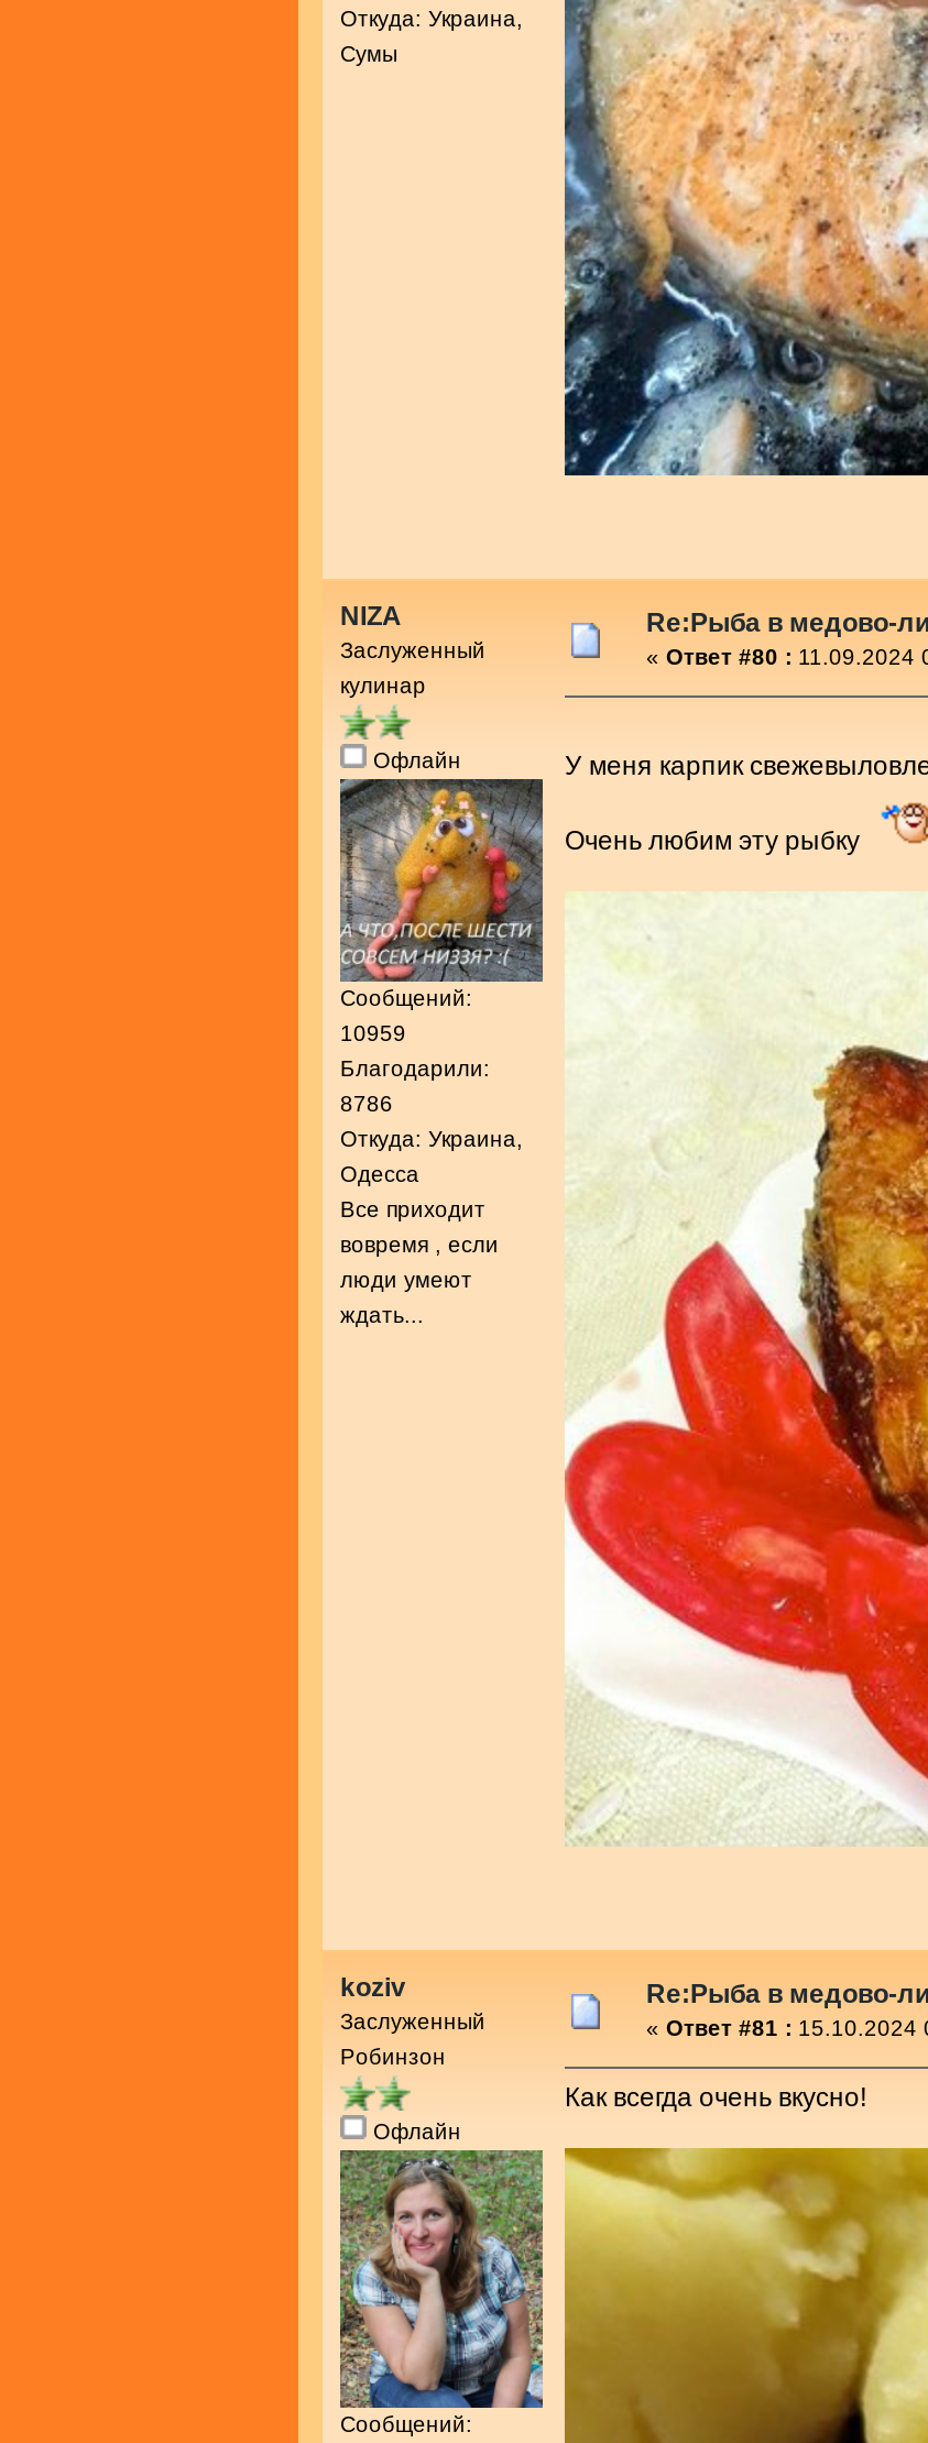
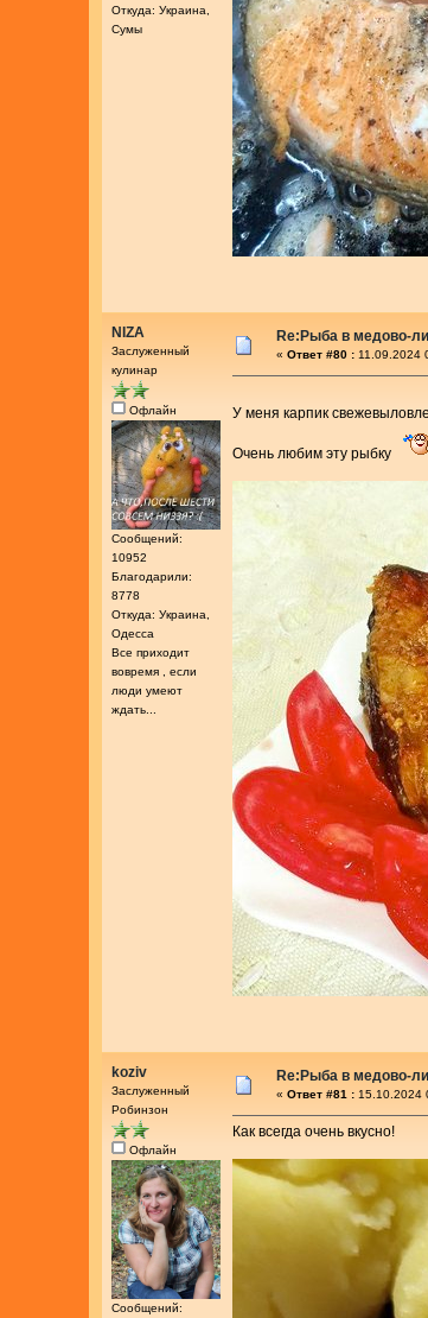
- 10959
+ 10952

- 8786
+ 8778
